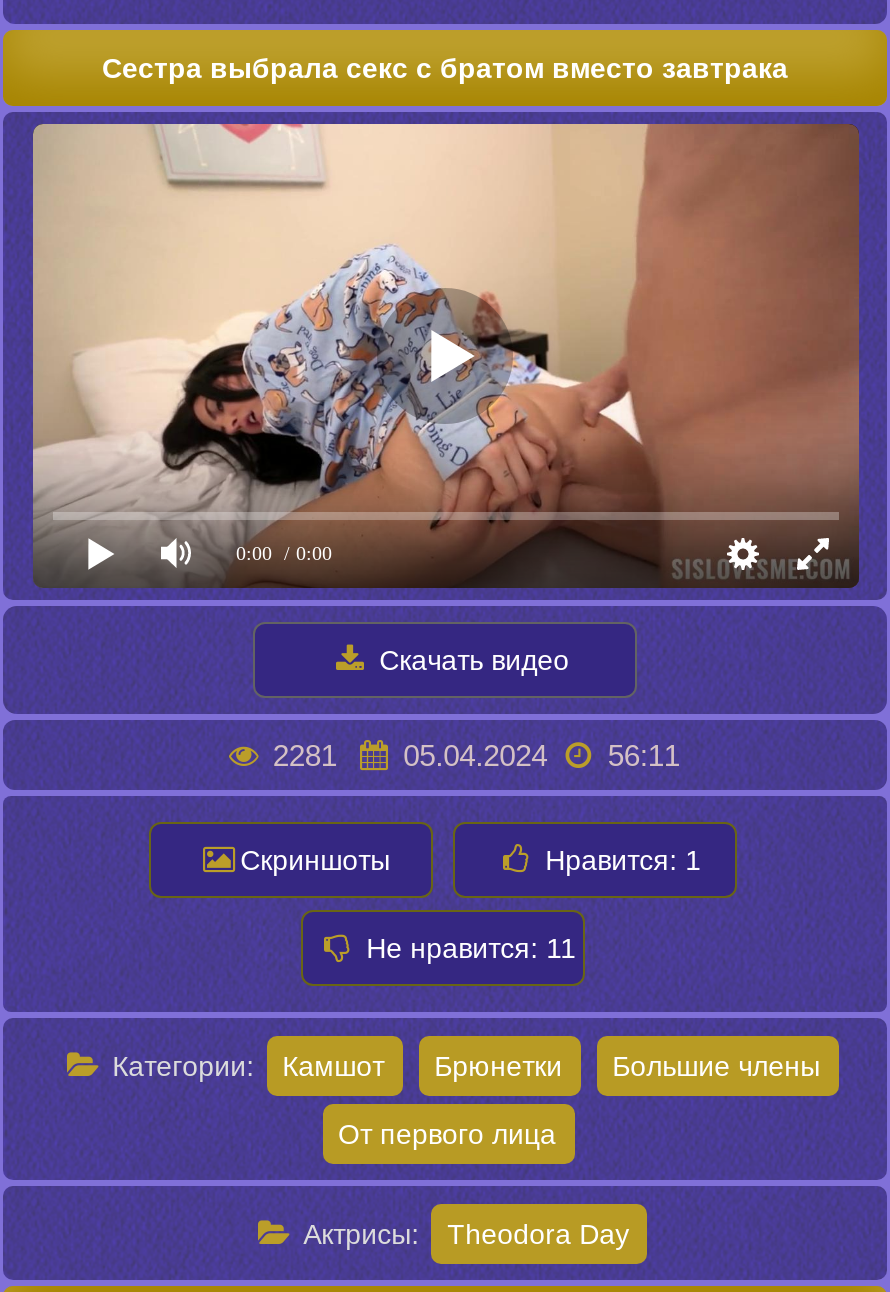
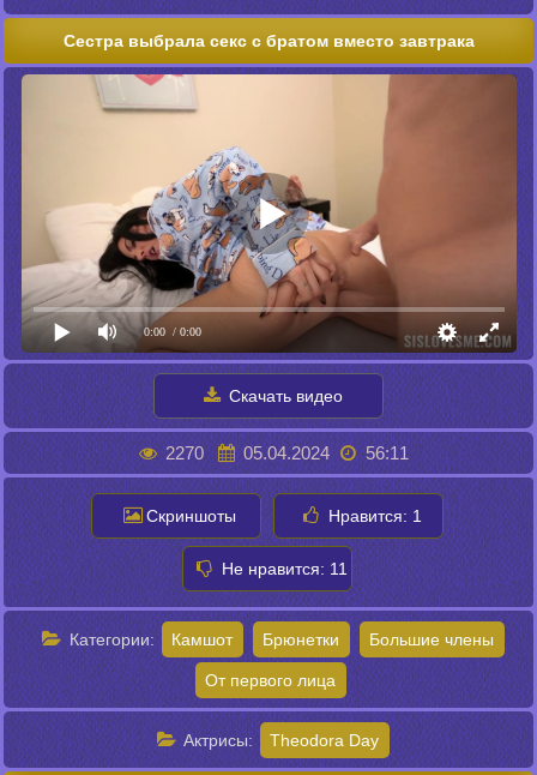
- 2281 05.04.2024 56:11
+ 2270 05.04.2024 56:11
